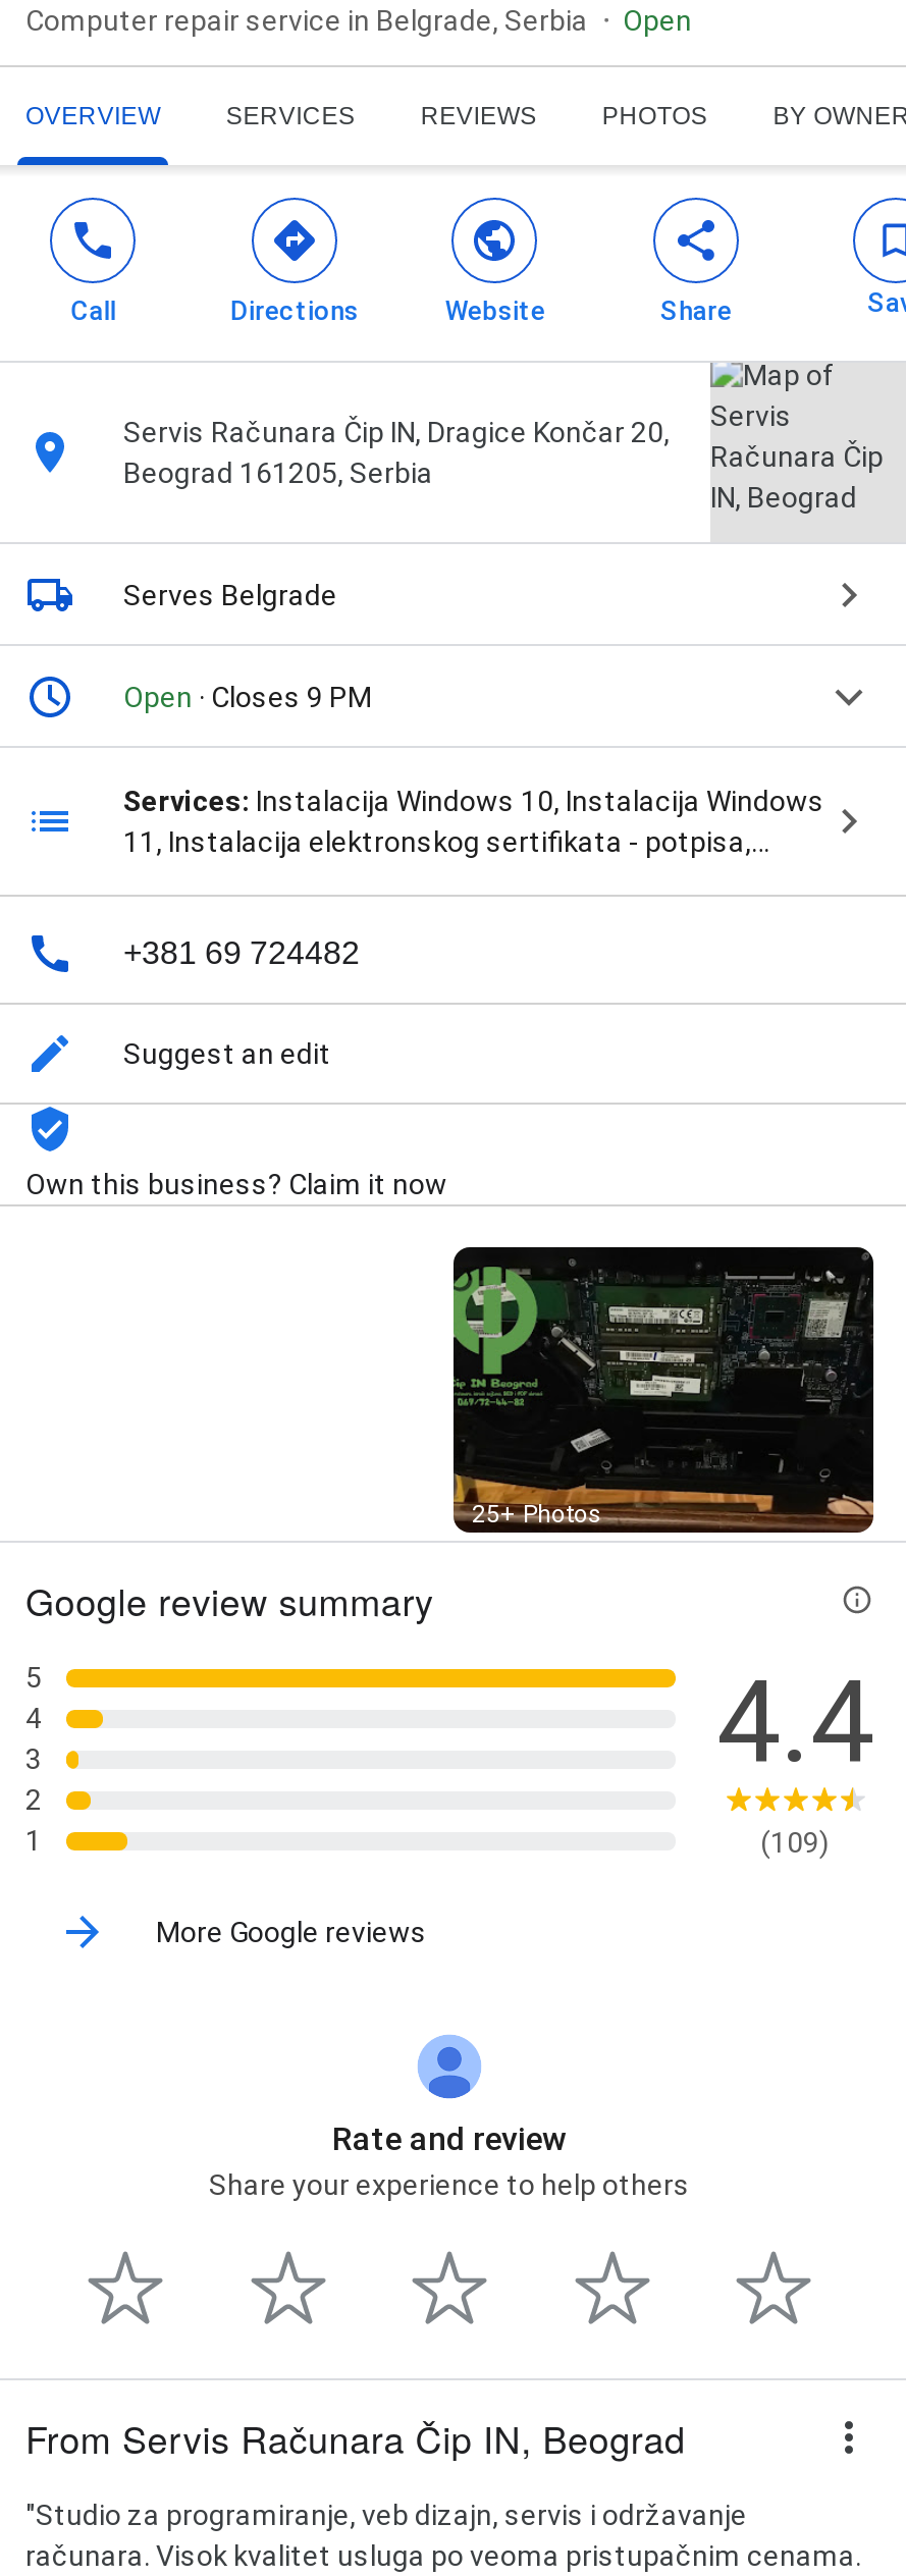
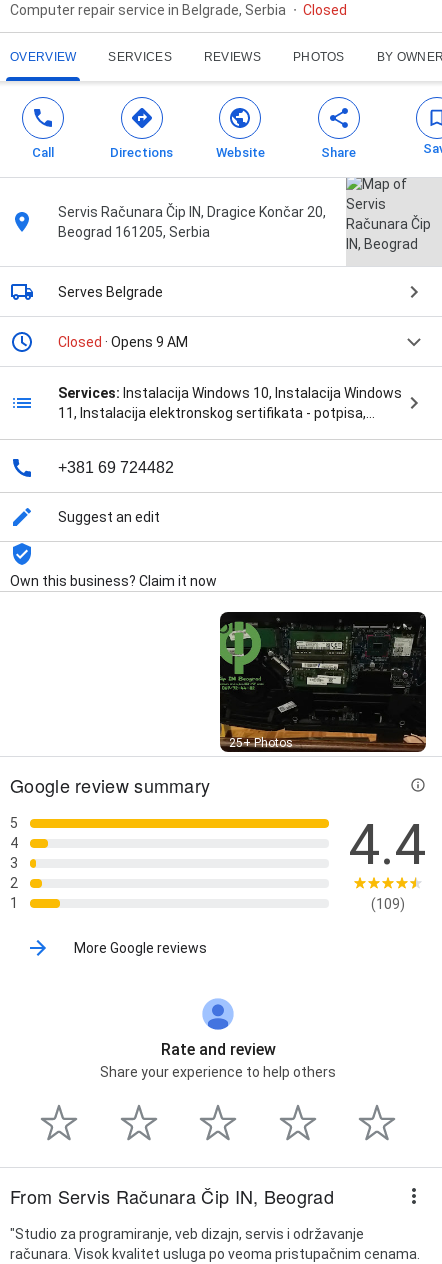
- Open
+ Closed

- Open · Closes 9 PM
+ Closed · Opens 9 AM
